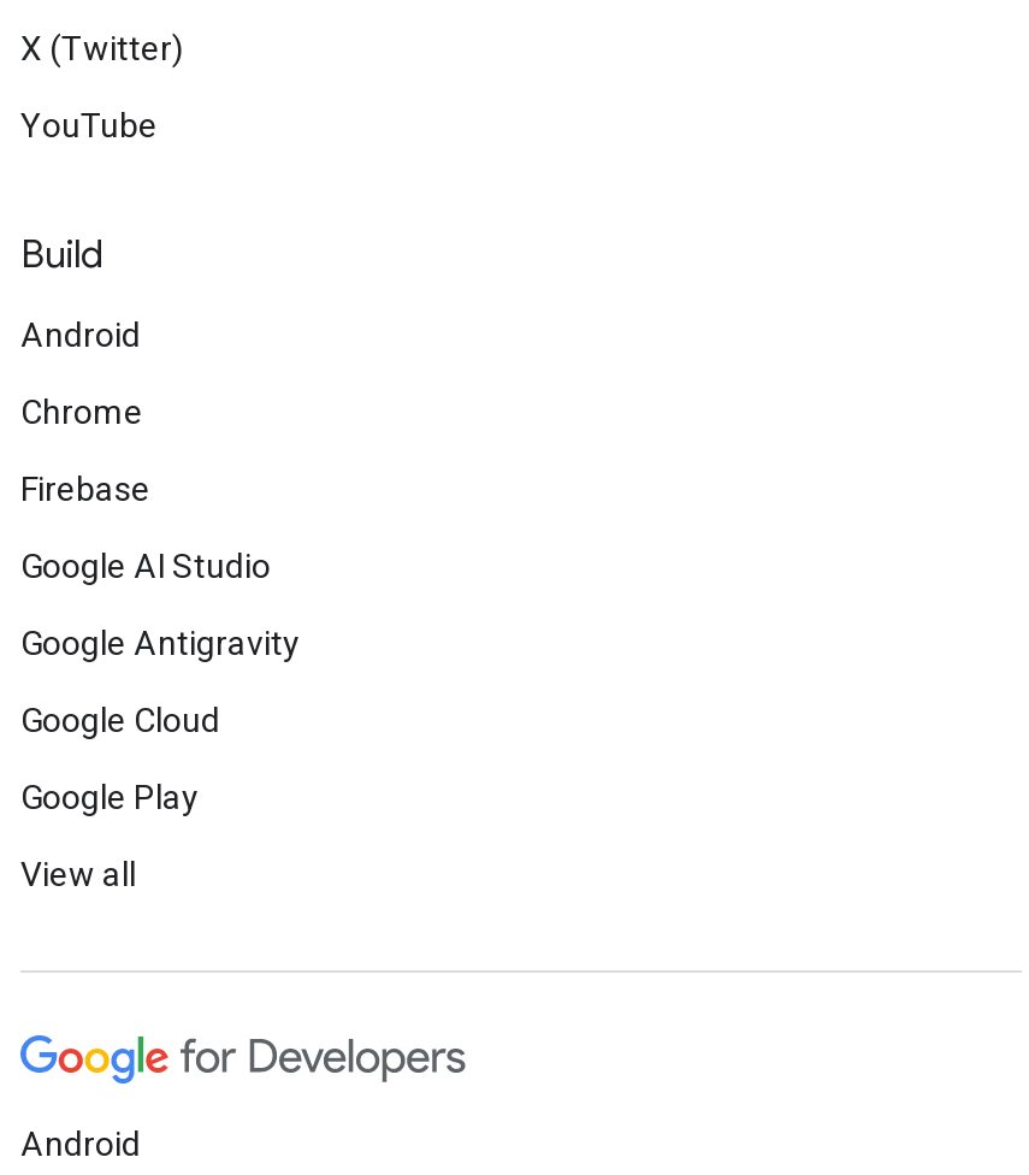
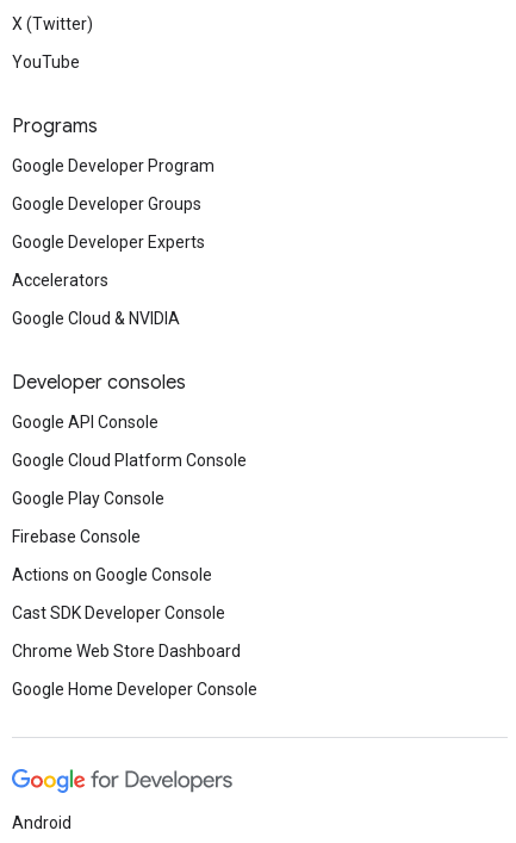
- Build
- Android
- Chrome
- Firebase
- Google AI Studio
- Google Antigravity
- Google Cloud
- Google Play
- View all
+ Programs
+ Google Developer Program
+ Google Developer Groups
+ Google Developer Experts
+ Accelerators
+ Google Cloud & NVIDIA
+ Developer consoles
+ Google API Console
+ Google Cloud Platform Console
+ Google Play Console
+ Firebase Console
+ Actions on Google Console
+ Cast SDK Developer Console
+ Chrome Web Store Dashboard
+ Google Home Developer Console
